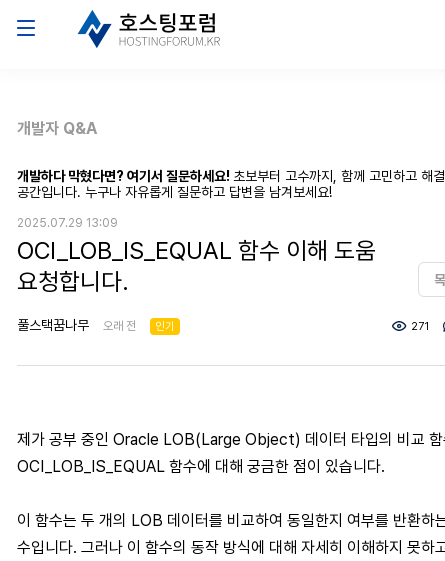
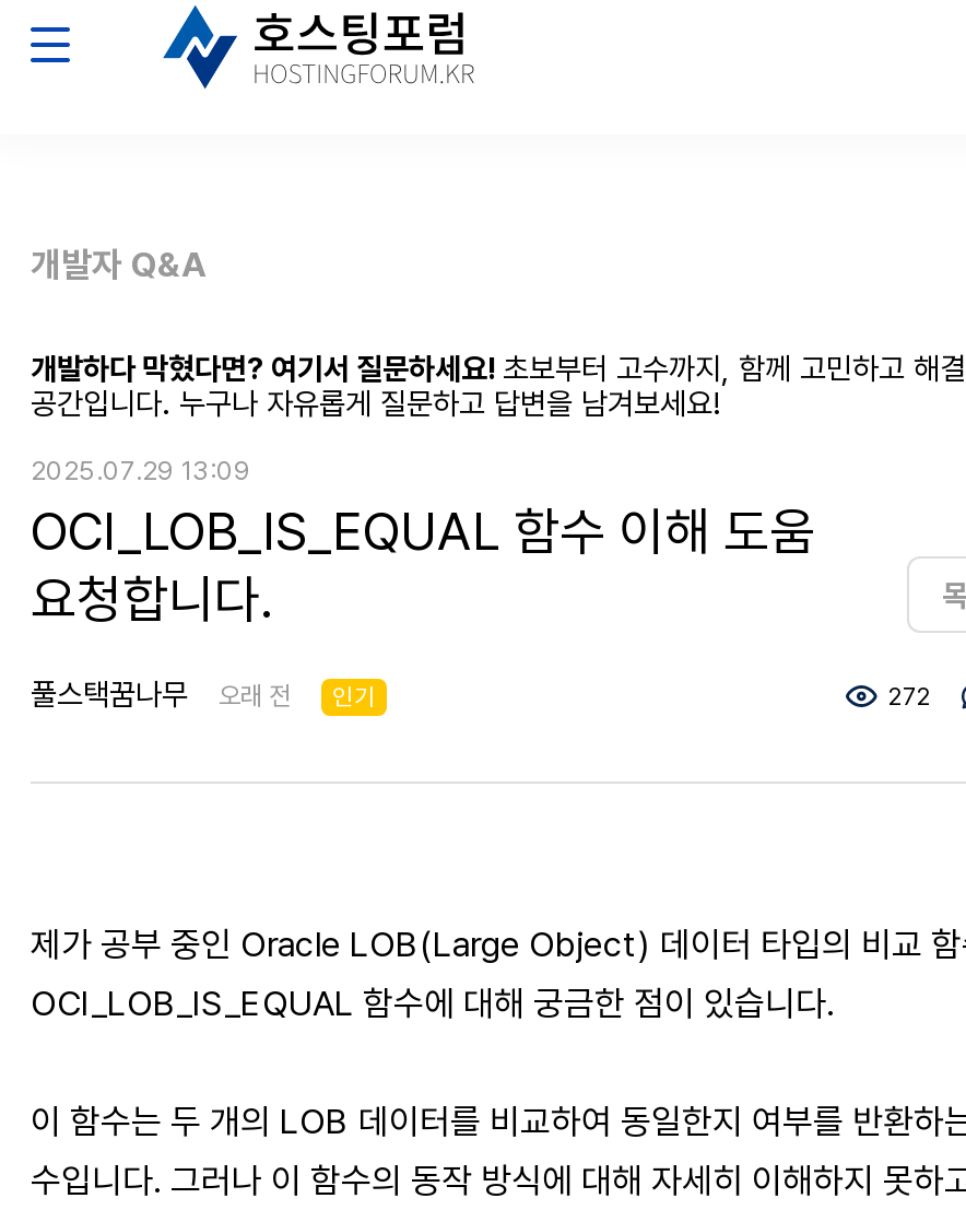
- 271
+ 272
